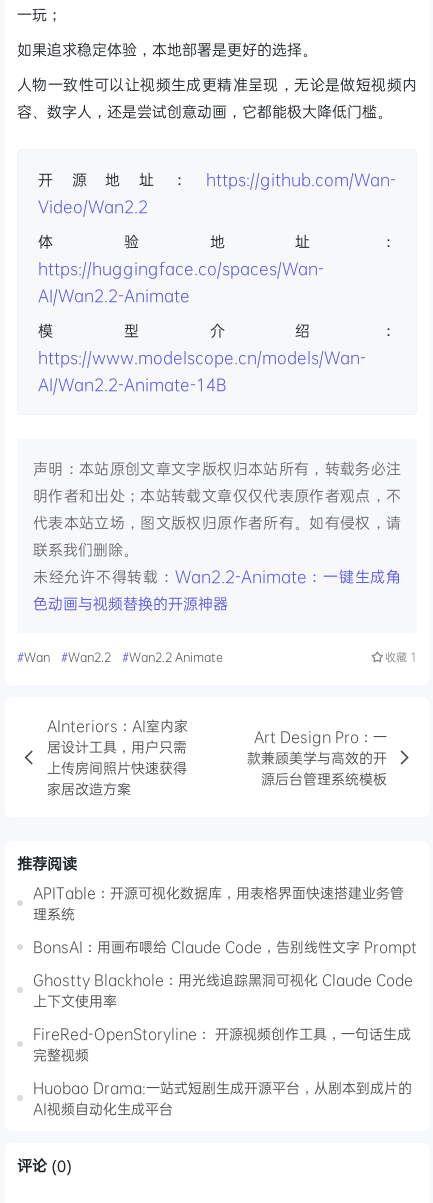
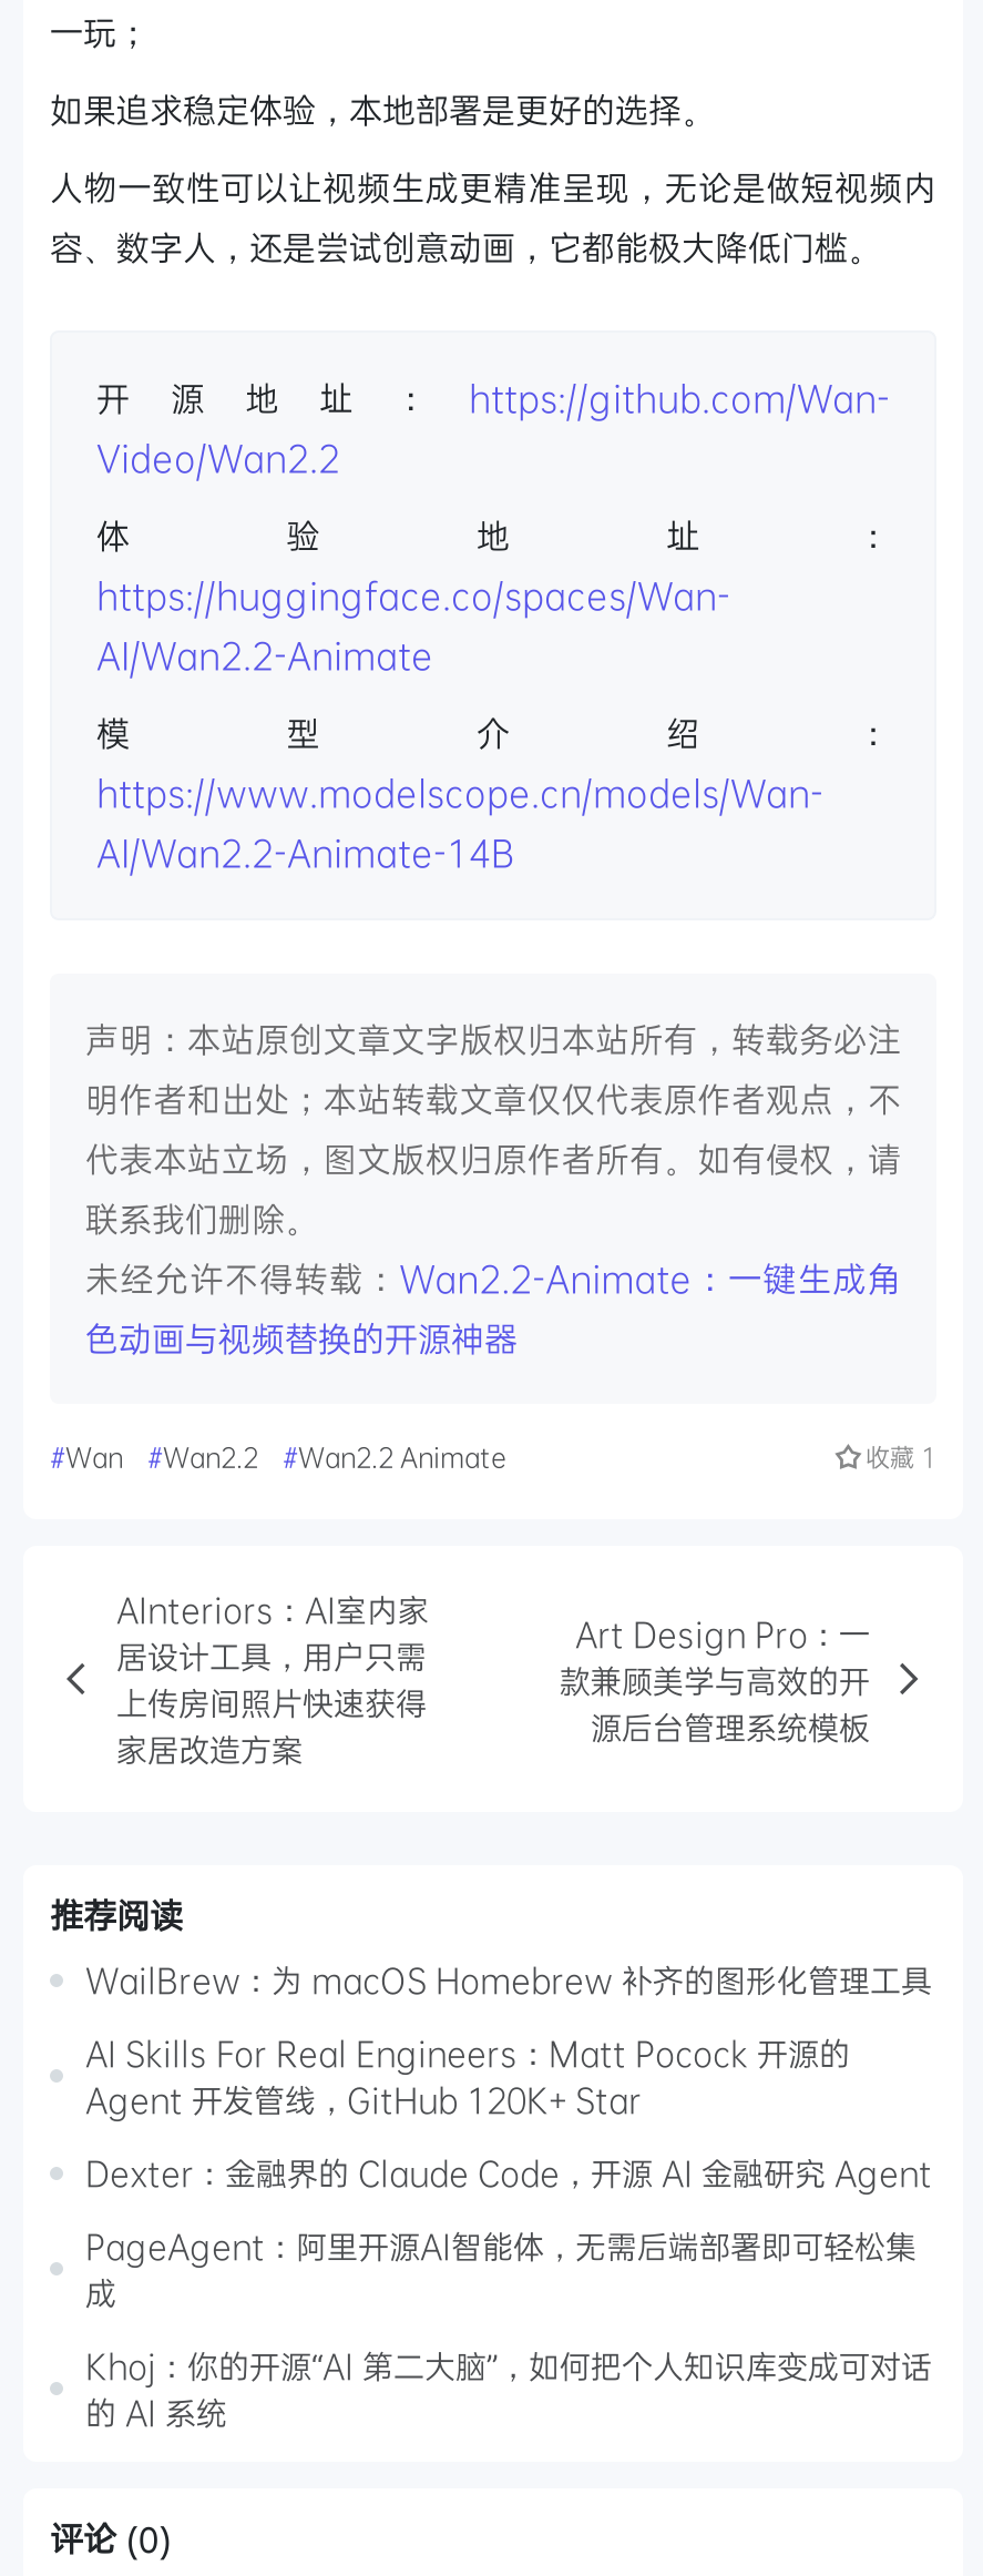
- APITable：开源可视化数据库，用表格界面快速搭建业务管
- 理系统
+ WailBrew：为 macOS Homebrew 补齐的图形化管理工具

- BonsAI：用画布喂给 Claude Code，告别线性文字 Prompt
+ AI Skills For Real Engineers：Matt Pocock 开源的
+ Agent 开发管线，GitHub 120K+ Star

- Ghostty Blackhole：用光线追踪黑洞可视化 Claude Code
- 上下文使用率
+ Dexter：金融界的 Claude Code，开源 AI 金融研究 Agent

- FireRed-OpenStoryline： 开源视频创作工具，一句话生成
- 完整视频
+ PageAgent：阿里开源AI智能体，无需后端部署即可轻松集
+ 成

- Huobao Drama:一站式短剧生成开源平台，从剧本到成片的
- AI视频自动化生成平台
+ Khoj：你的开源“AI 第二大脑”，如何把个人知识库变成可对话
+ 的 AI 系统
